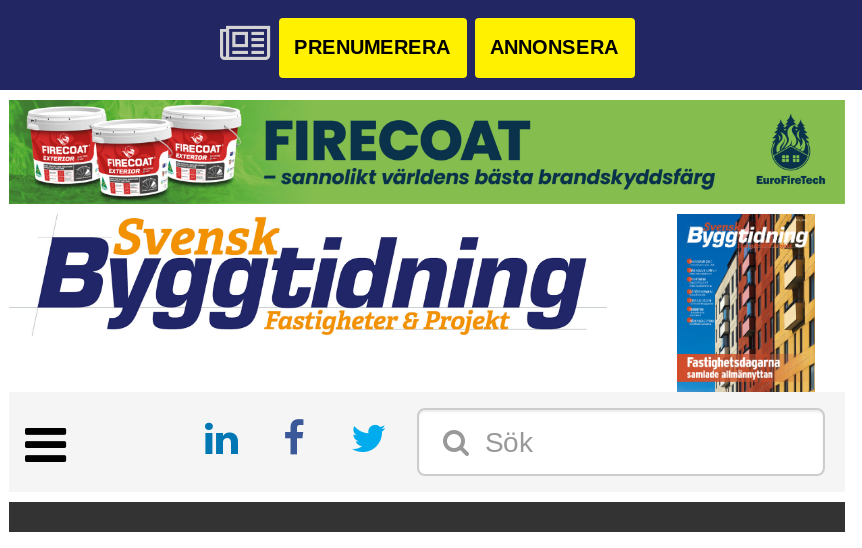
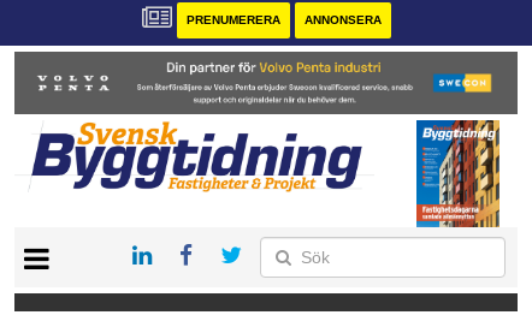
- [image]
+ [image]
